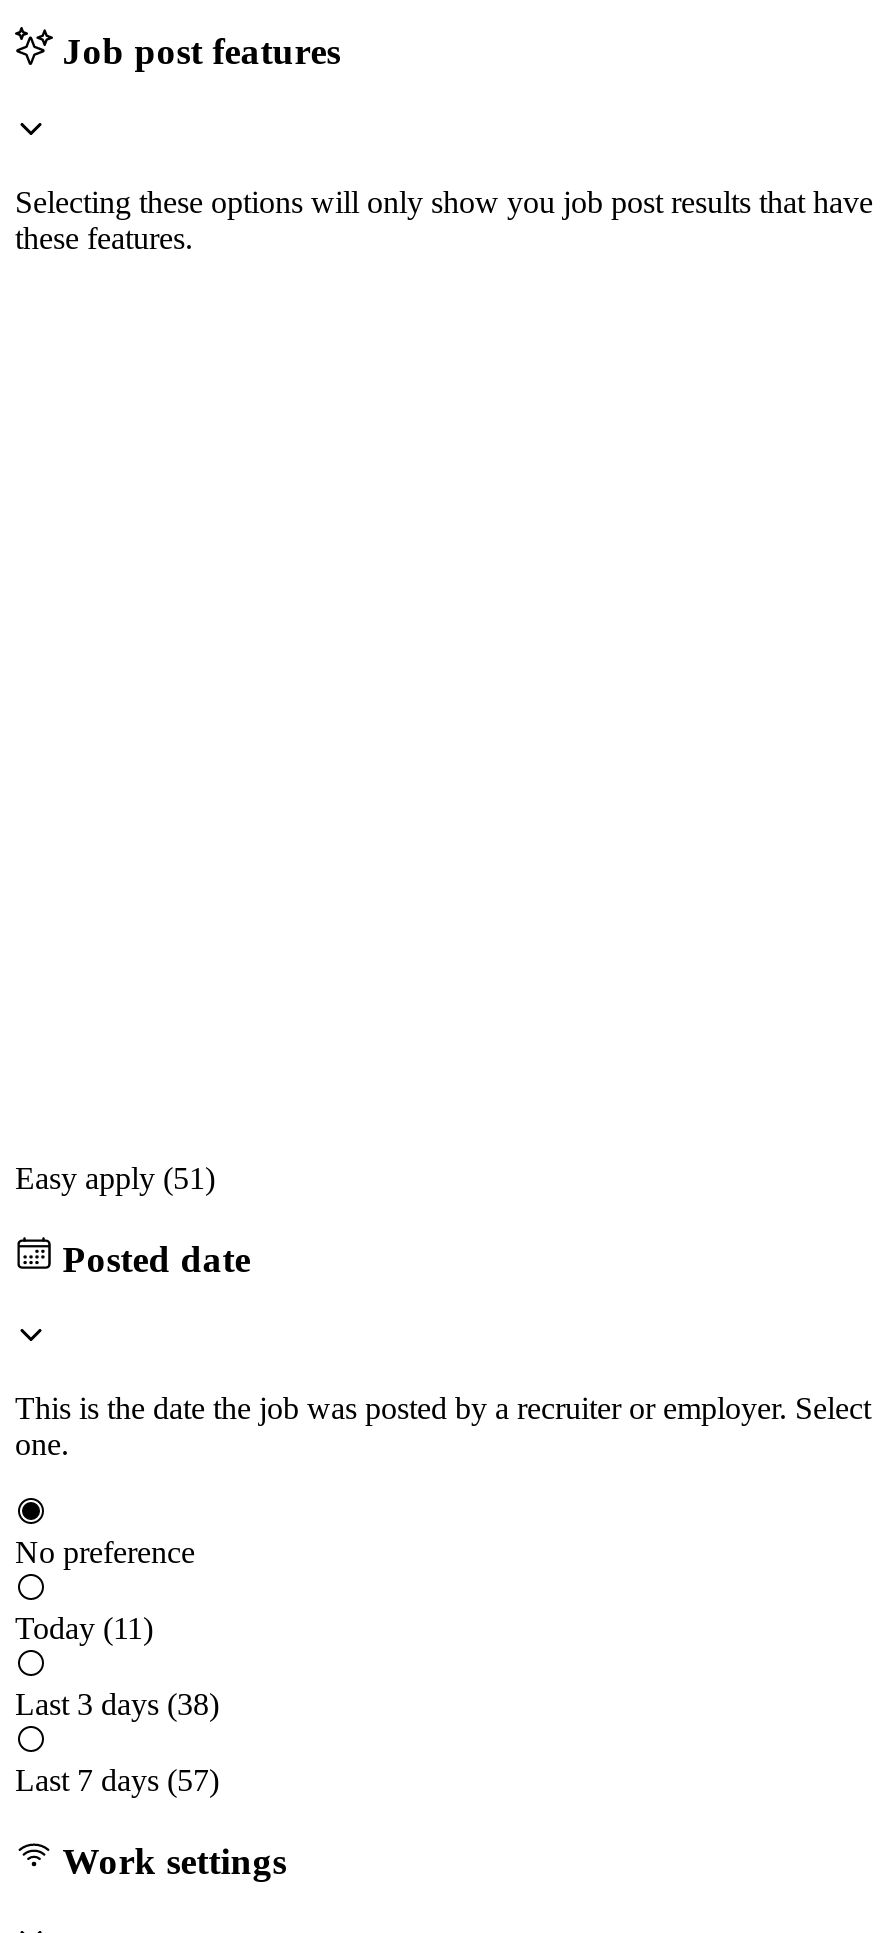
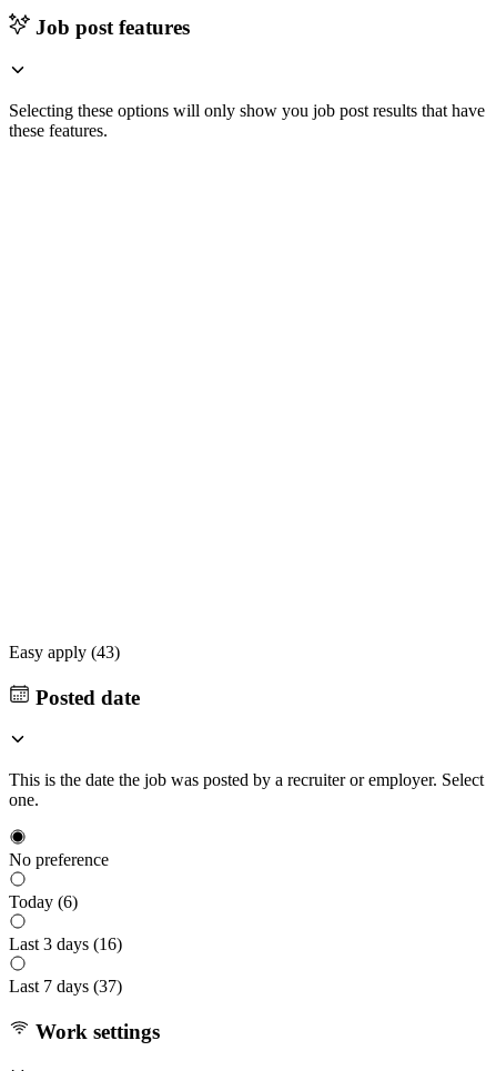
- Easy apply (51)
+ Easy apply (43)

- Today (11)
+ Today (6)

- Last 3 days (38)
+ Last 3 days (16)

- Last 7 days (57)
+ Last 7 days (37)
